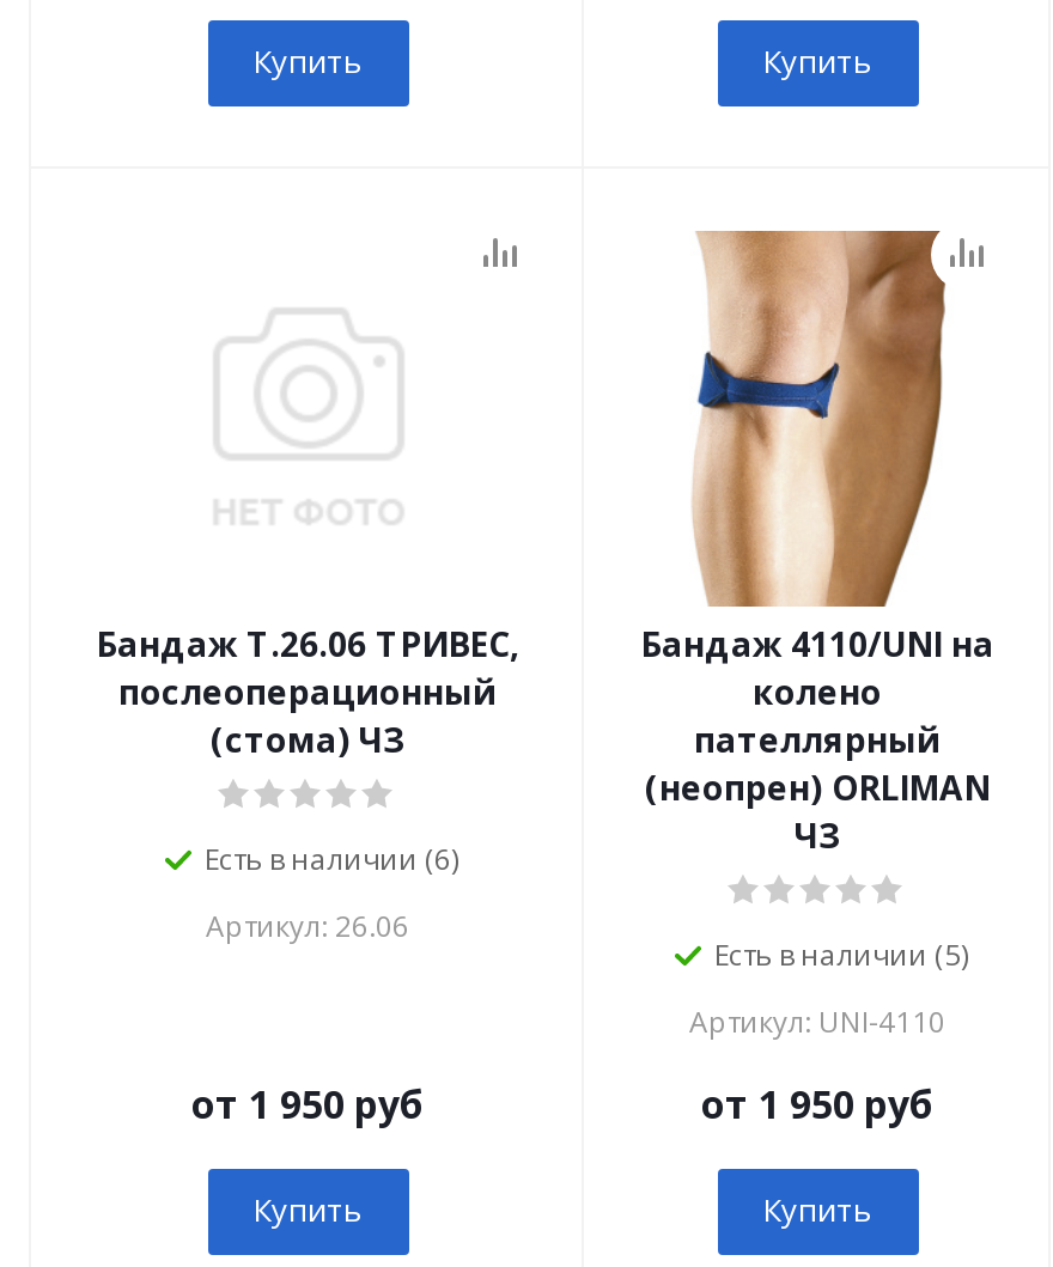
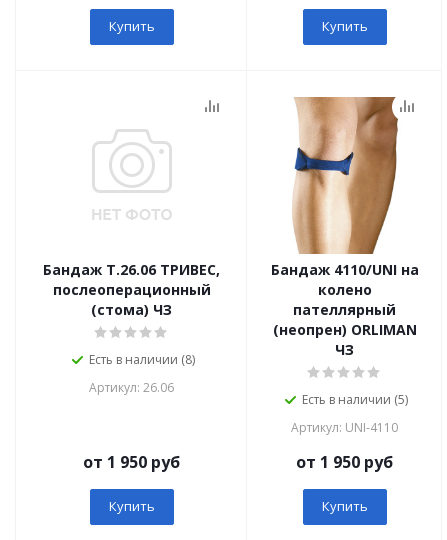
- Есть в наличии (6)
+ Есть в наличии (8)
